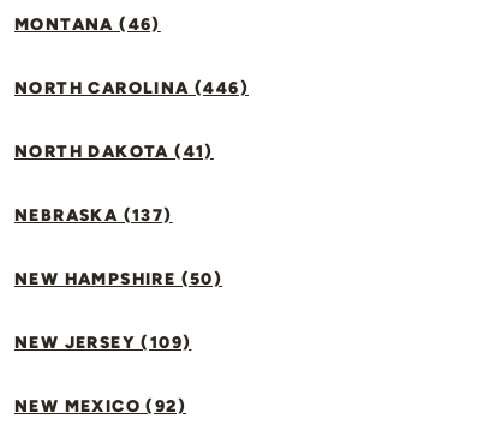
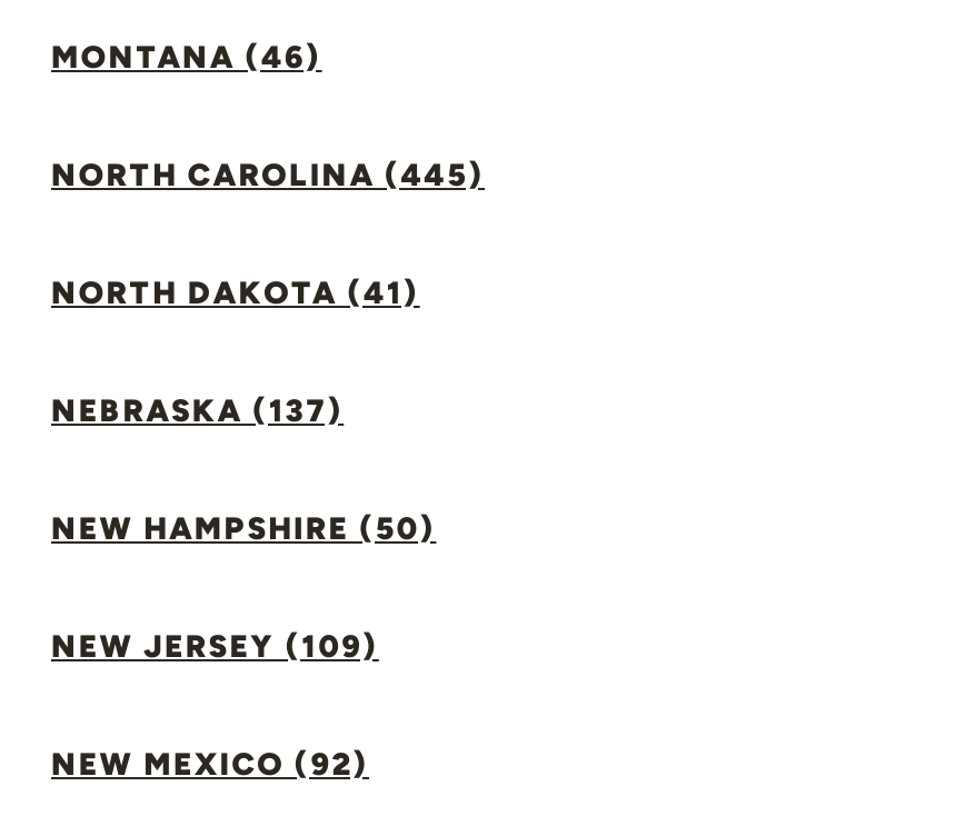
- NORTH CAROLINA (446)
+ NORTH CAROLINA (445)
